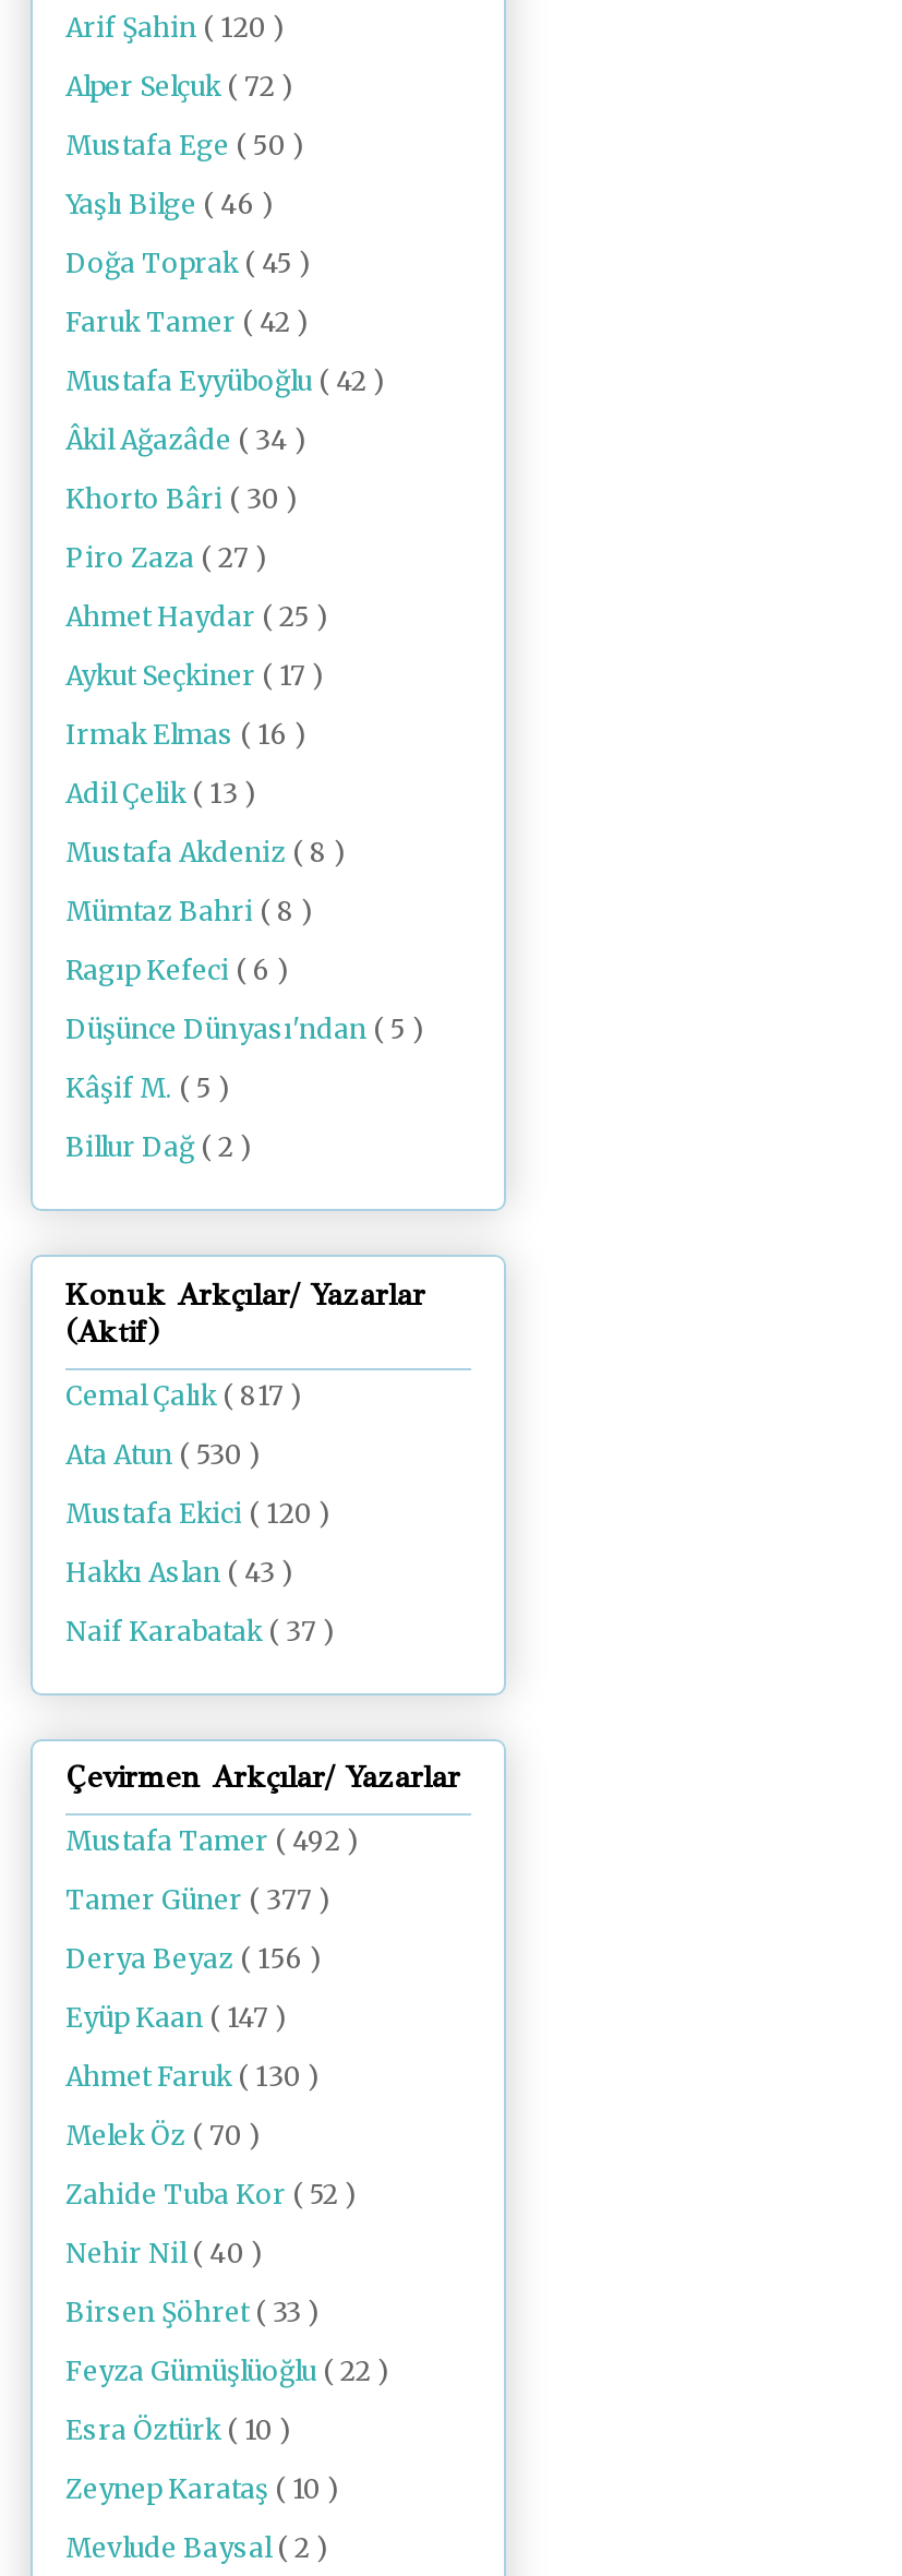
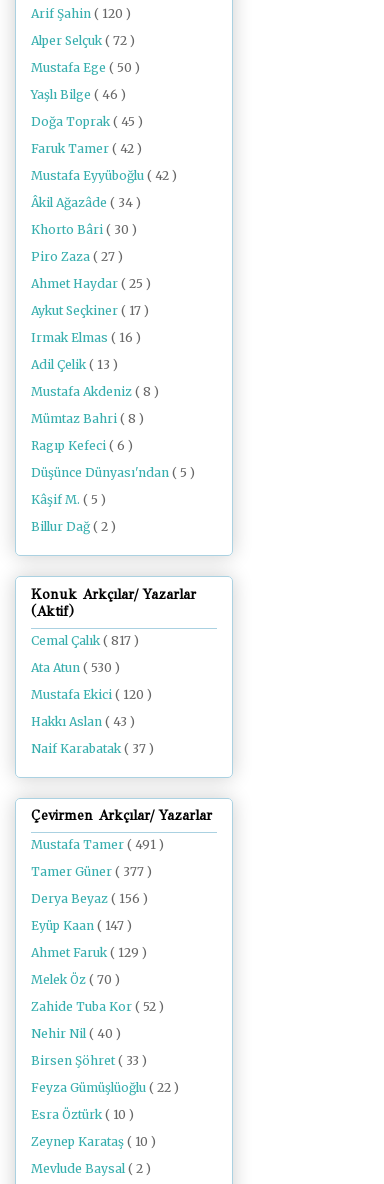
- Mustafa Tamer ( 492 )
+ Mustafa Tamer ( 491 )

- Ahmet Faruk ( 130 )
+ Ahmet Faruk ( 129 )
